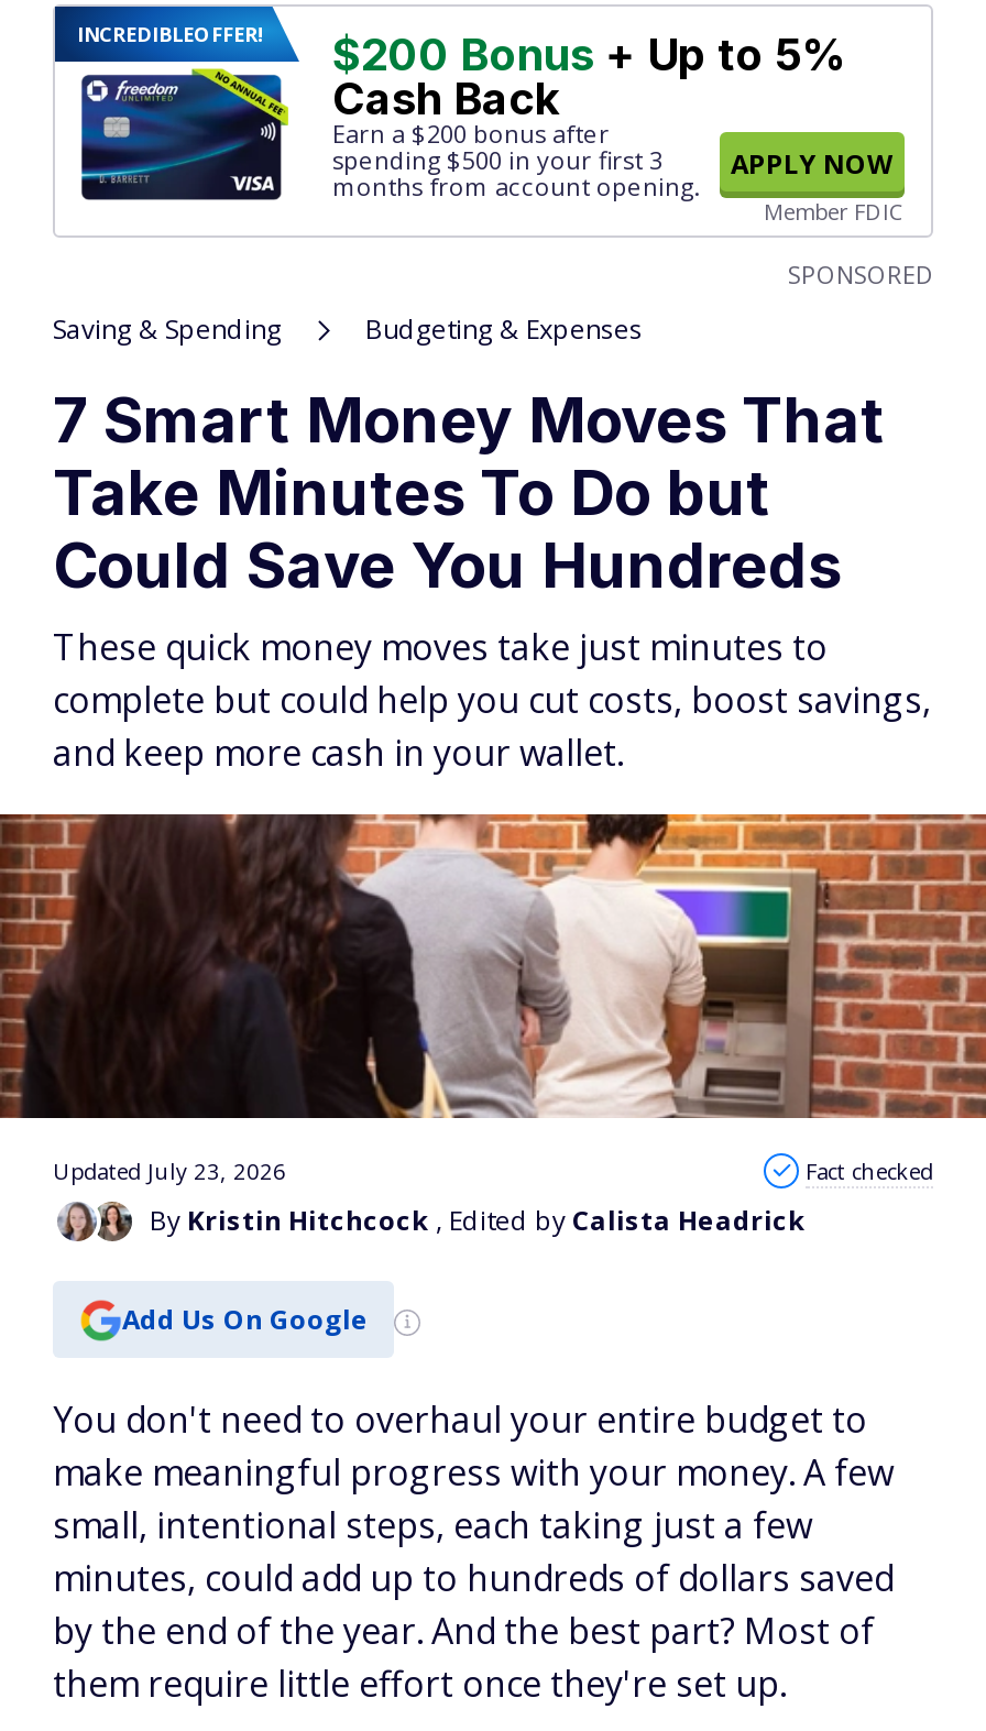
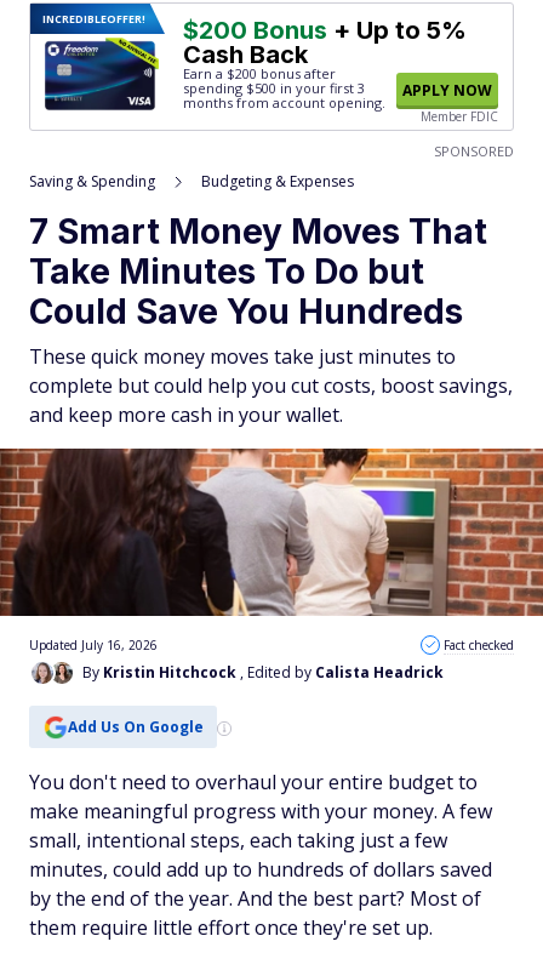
- Updated July 23, 2026
+ Updated July 16, 2026
